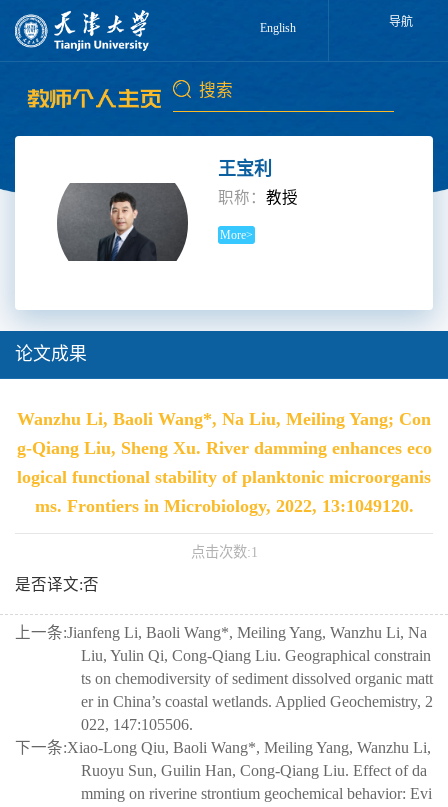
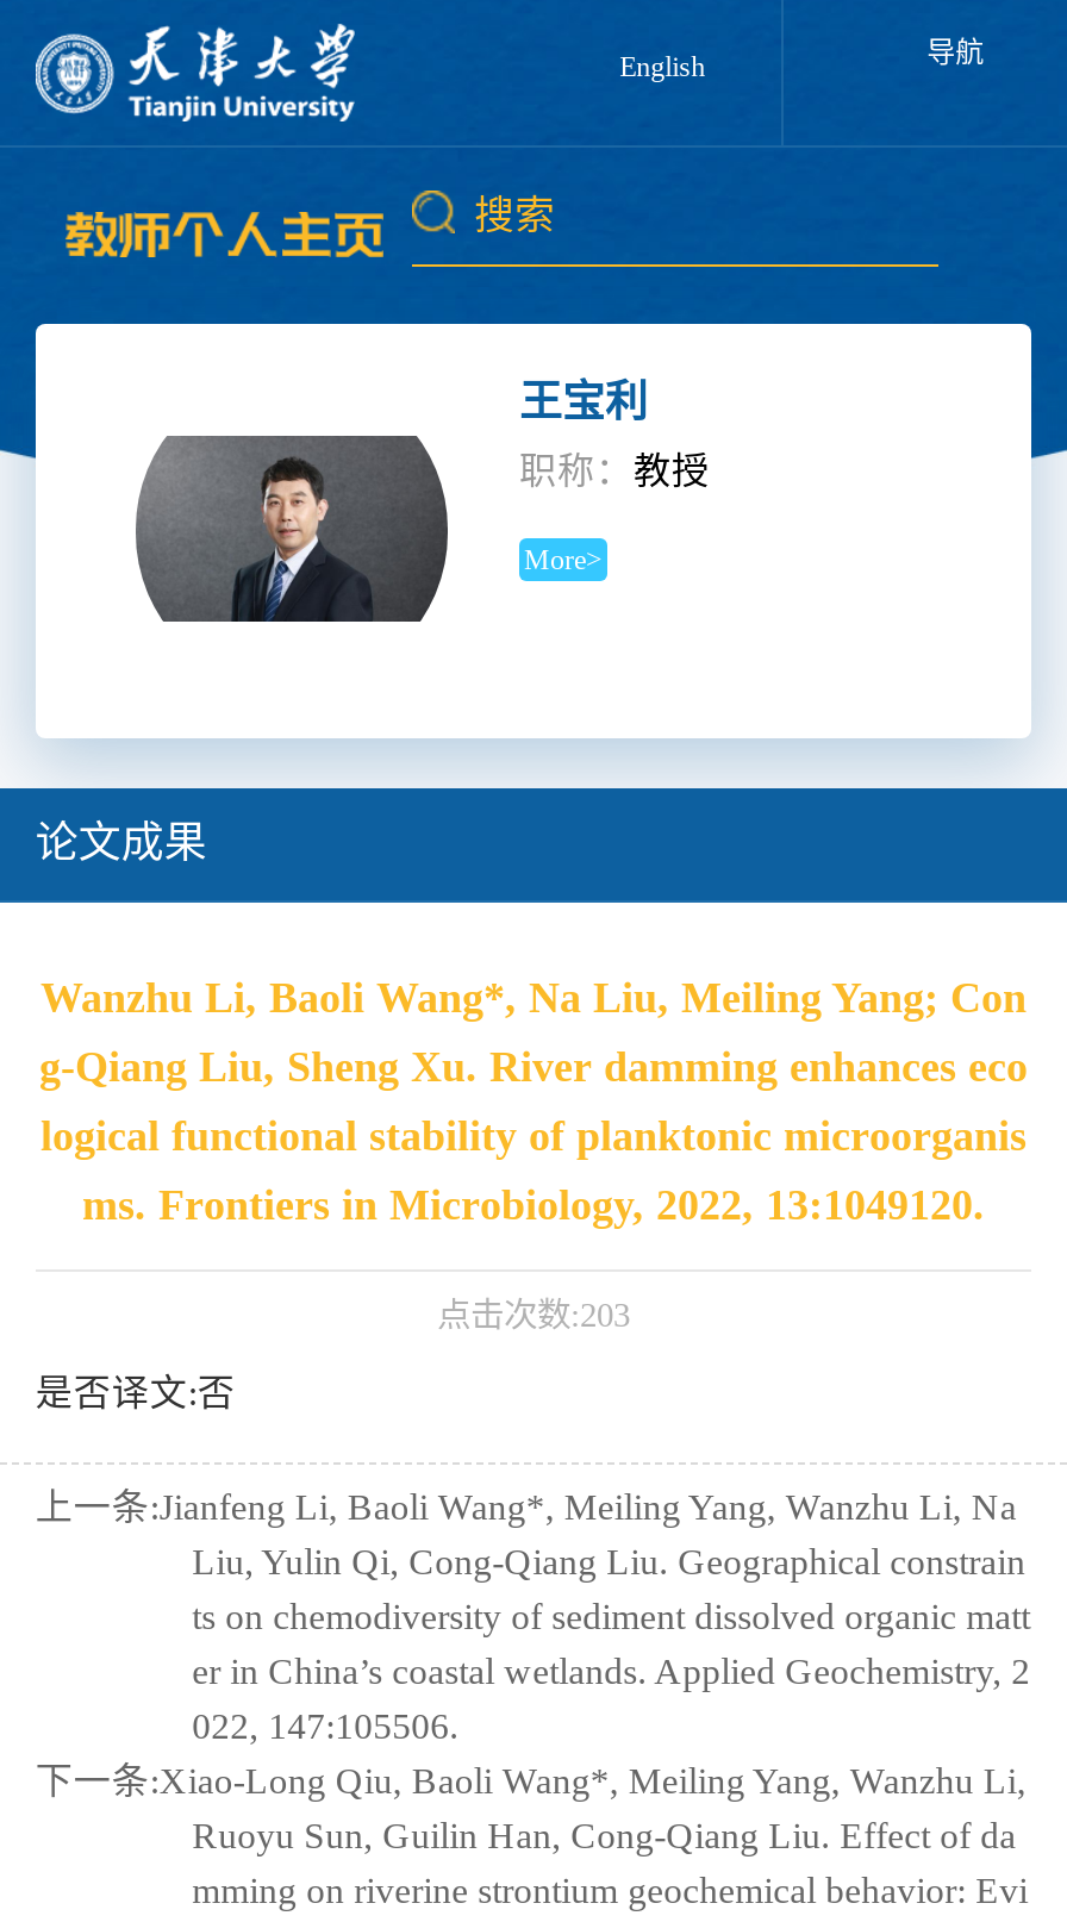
- 点击次数:1
+ 点击次数:203
